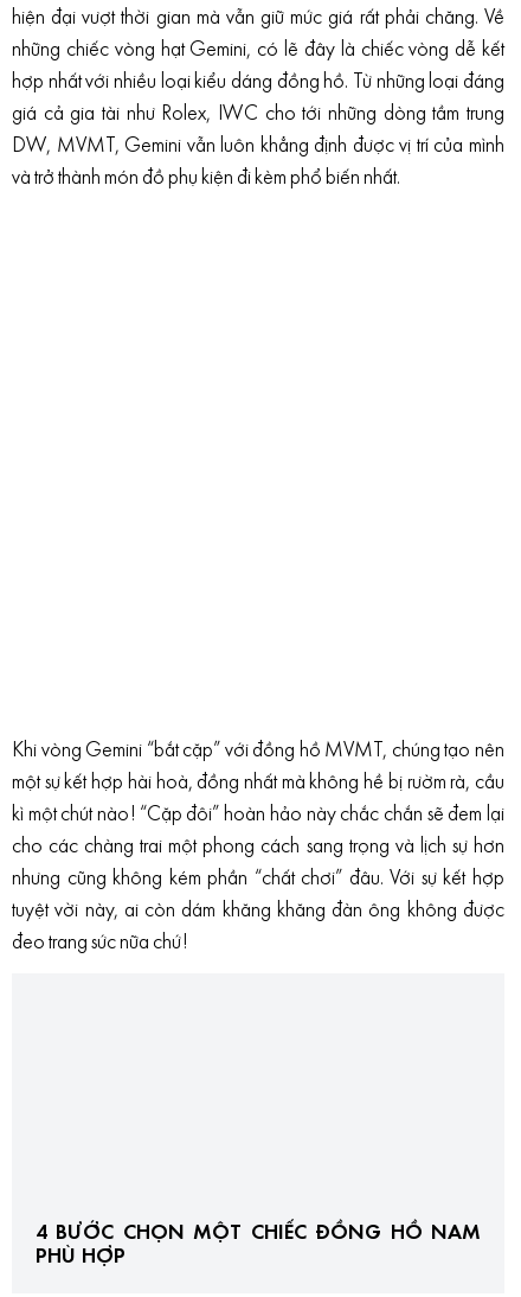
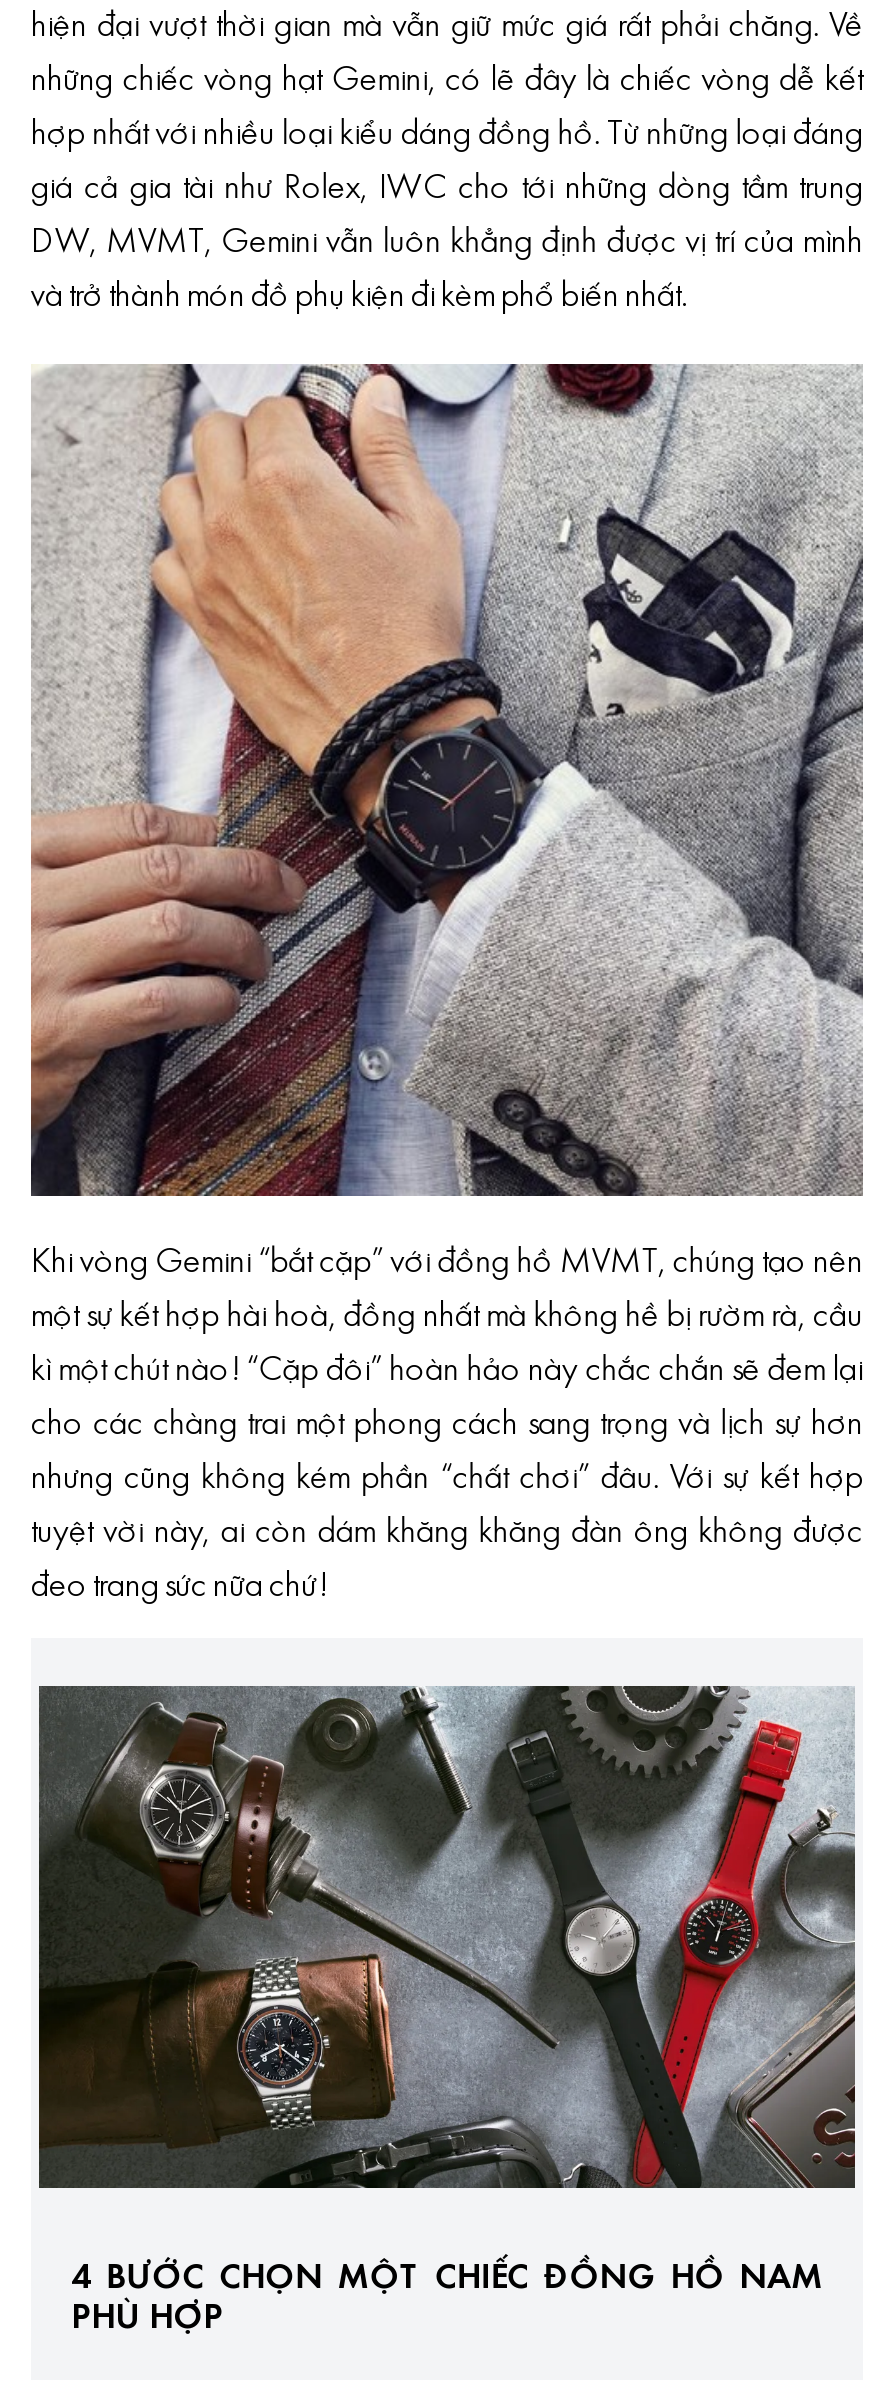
+ [image]

+ [image]
